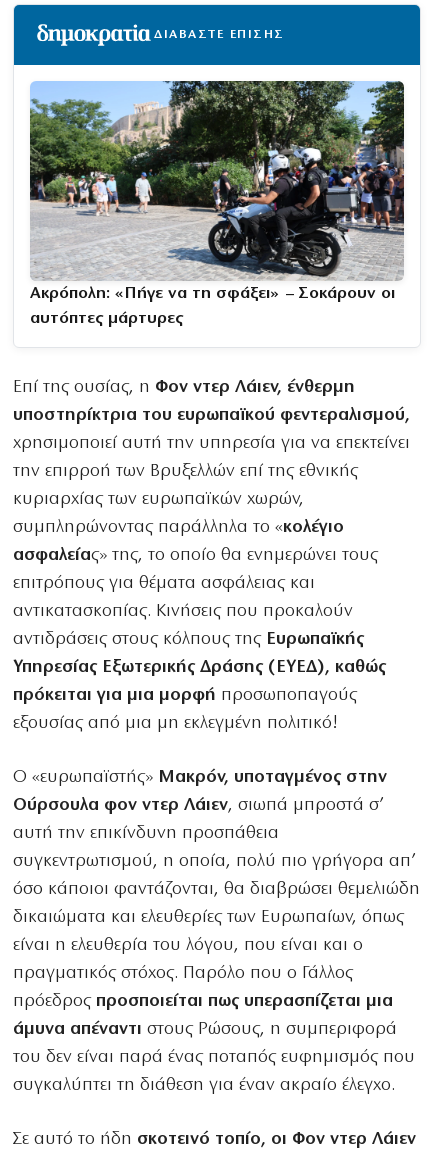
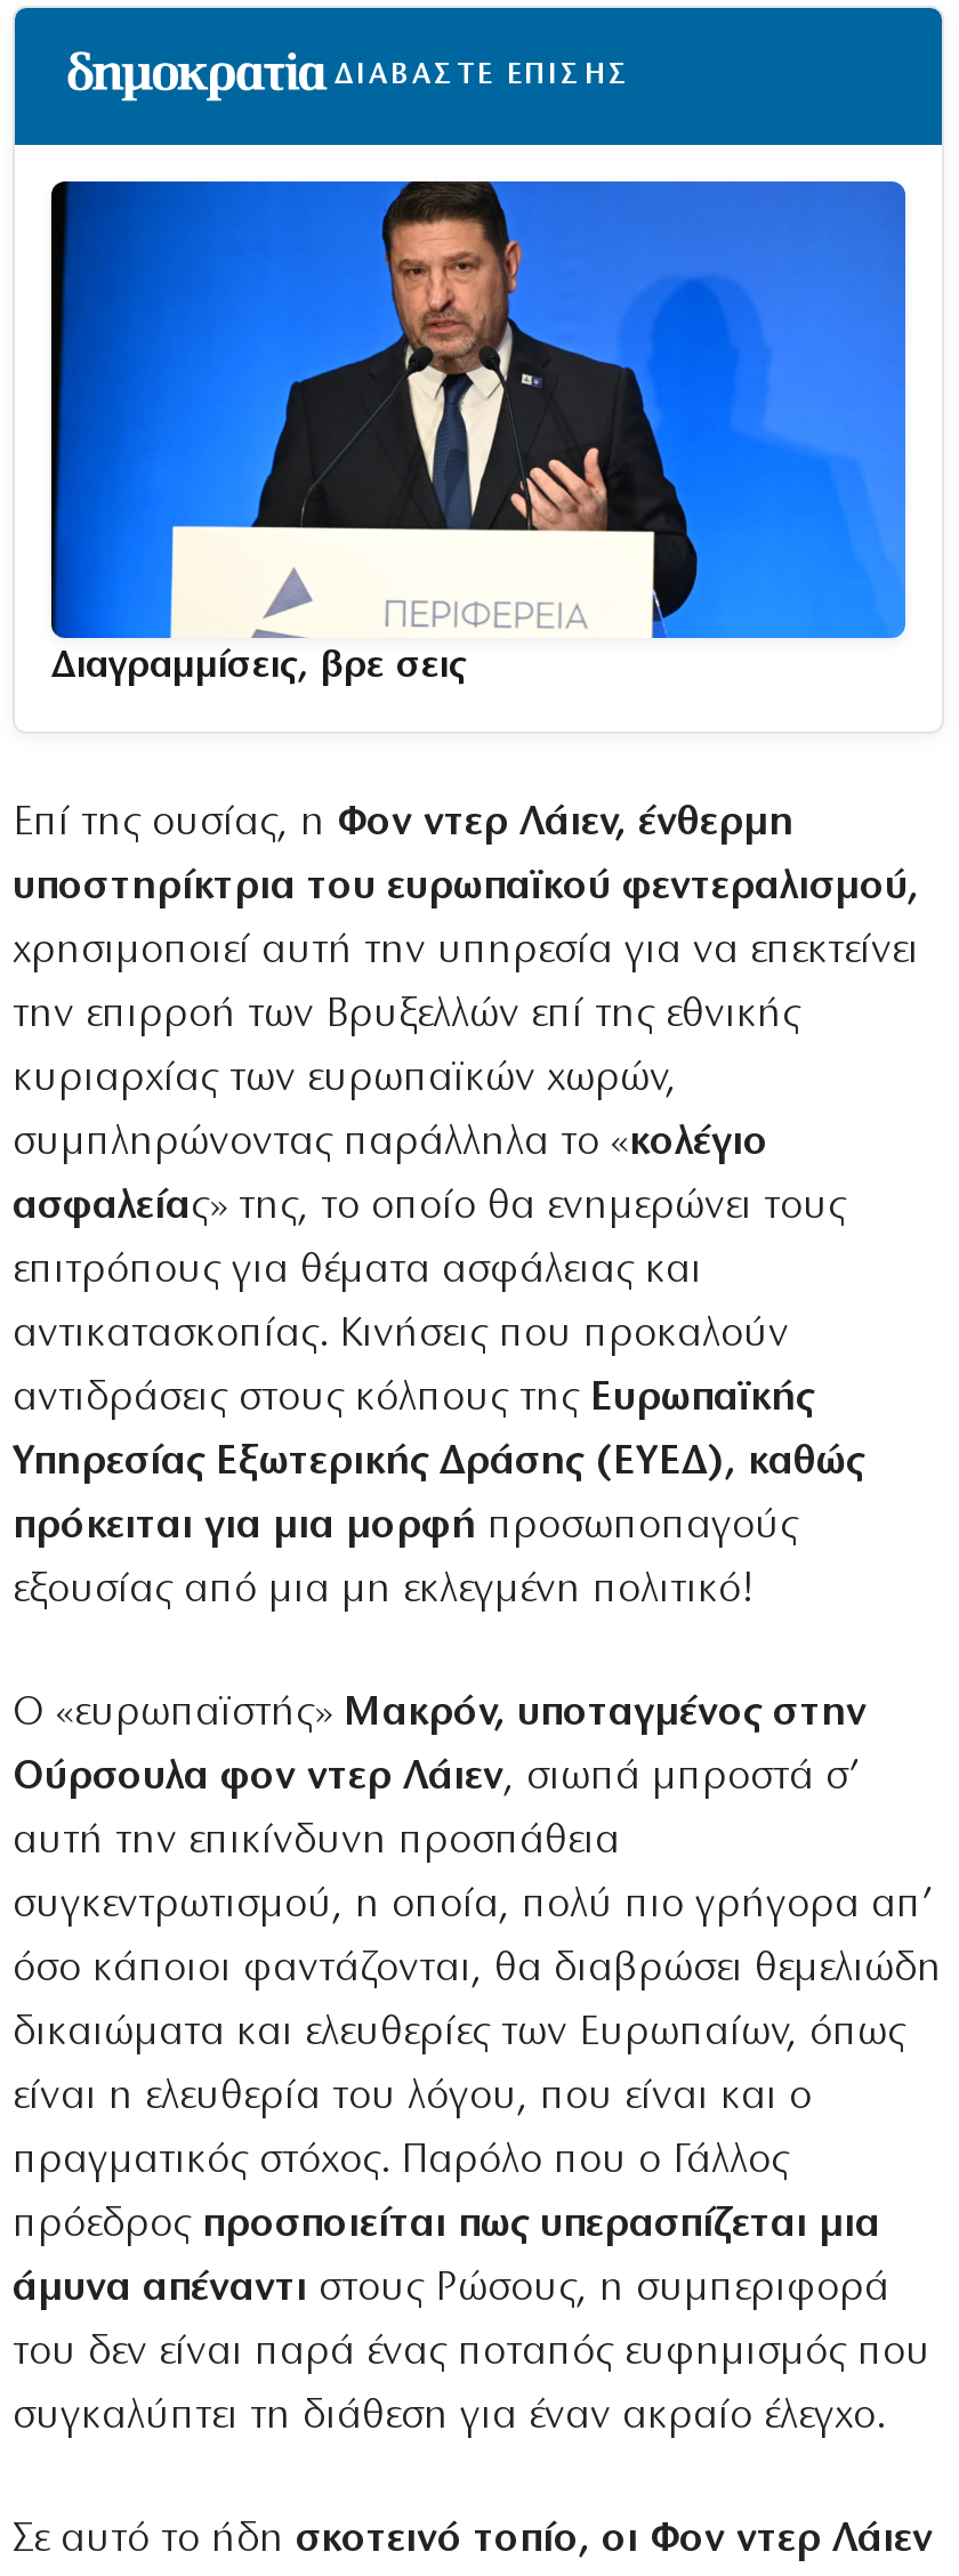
- [image]
- Ακρόπολη: «Πήγε να τη σφάξει» – Σοκάρουν οι
- αυτόπτες μάρτυρες
+ [image]
+ Διαγραμμίσεις, βρε σεις
